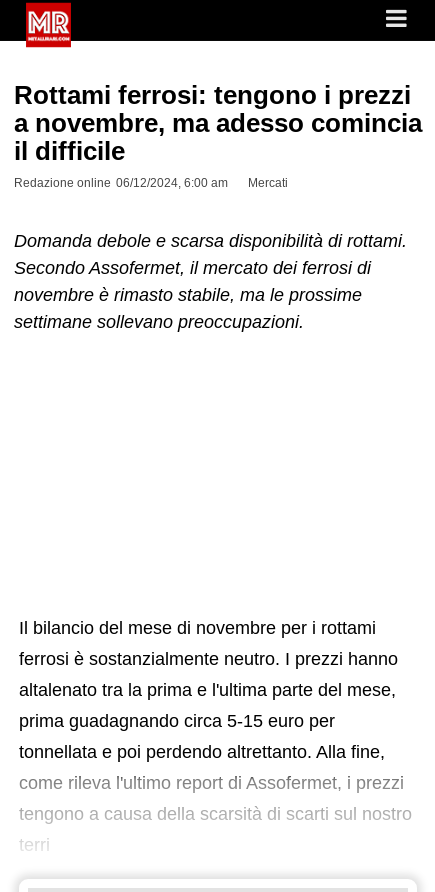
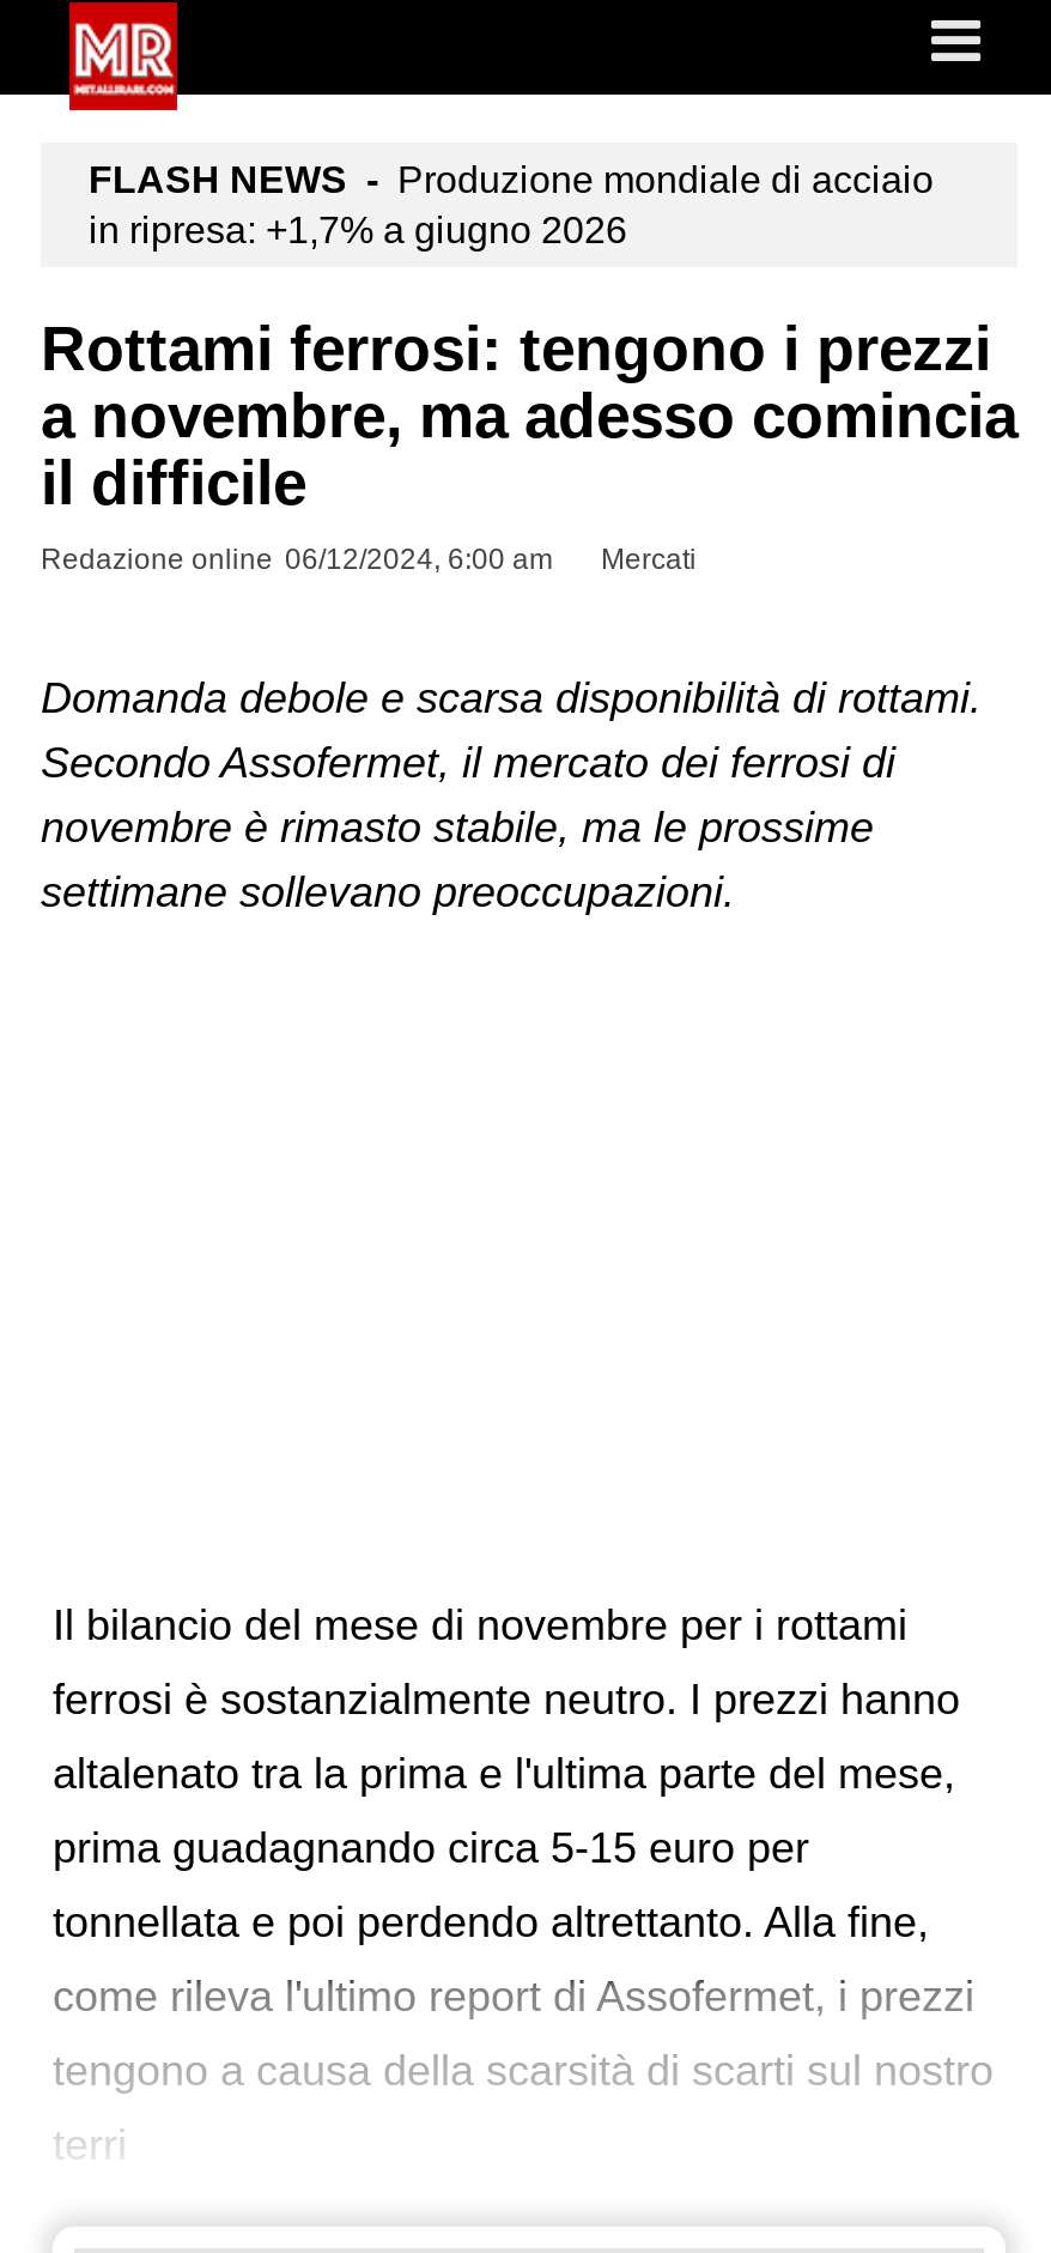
+ FLASH NEWS - Produzione mondiale di acciaio
+ in ripresa: +1,7% a giugno 2026
